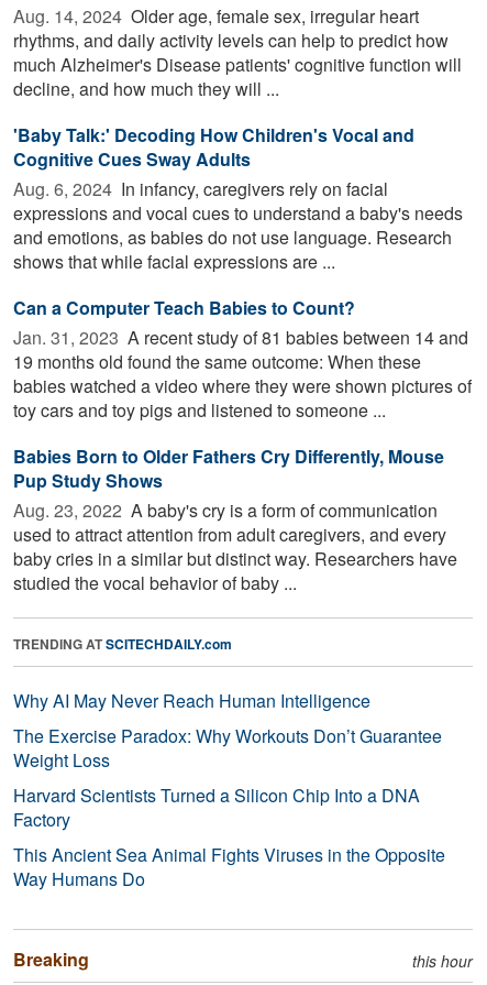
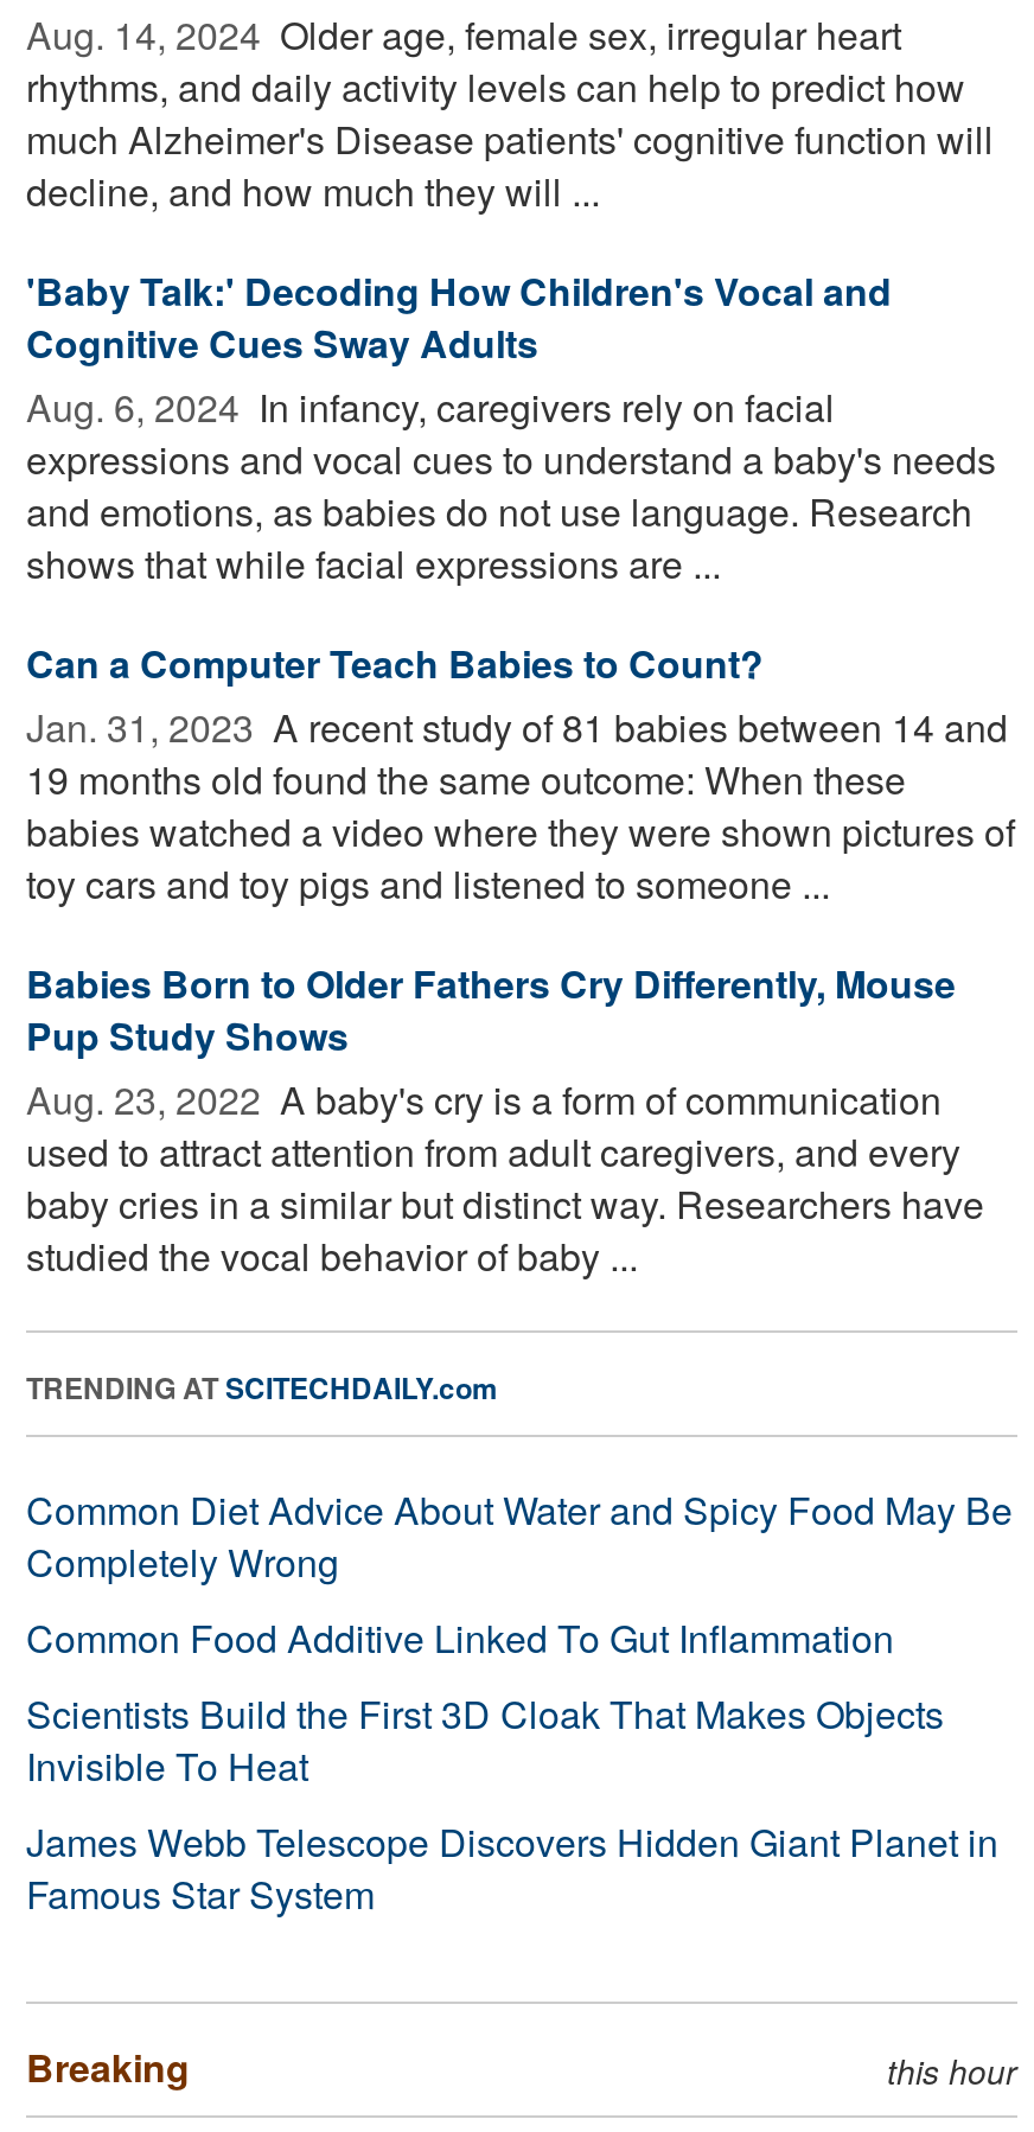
- Why AI May Never Reach Human Intelligence
- The Exercise Paradox: Why Workouts Don’t Guarantee
- Weight Loss
- Harvard Scientists Turned a Silicon Chip Into a DNA
- Factory
- This Ancient Sea Animal Fights Viruses in the Opposite
- Way Humans Do
+ Common Diet Advice About Water and Spicy Food May Be
+ Completely Wrong
+ Common Food Additive Linked To Gut Inflammation
+ Scientists Build the First 3D Cloak That Makes Objects
+ Invisible To Heat
+ James Webb Telescope Discovers Hidden Giant Planet in
+ Famous Star System
